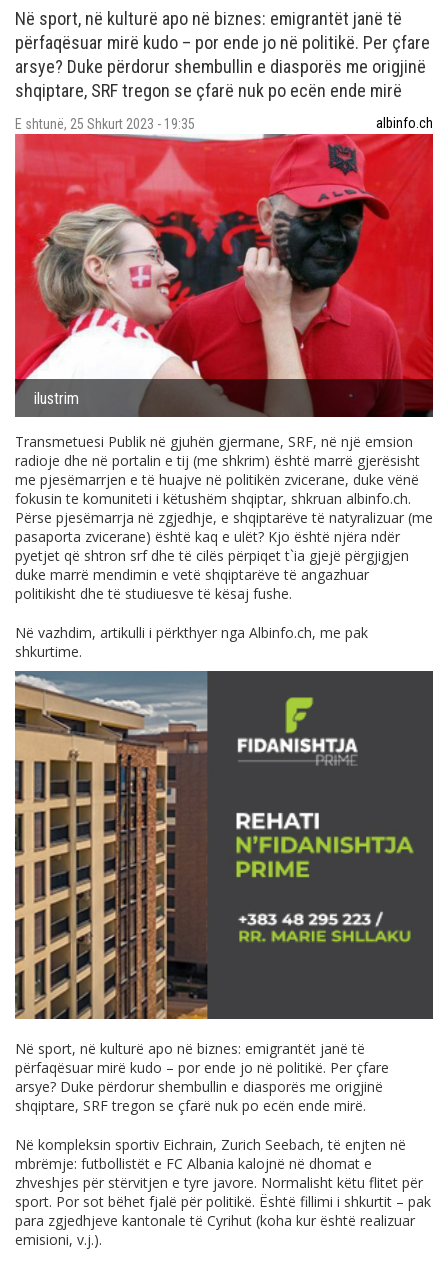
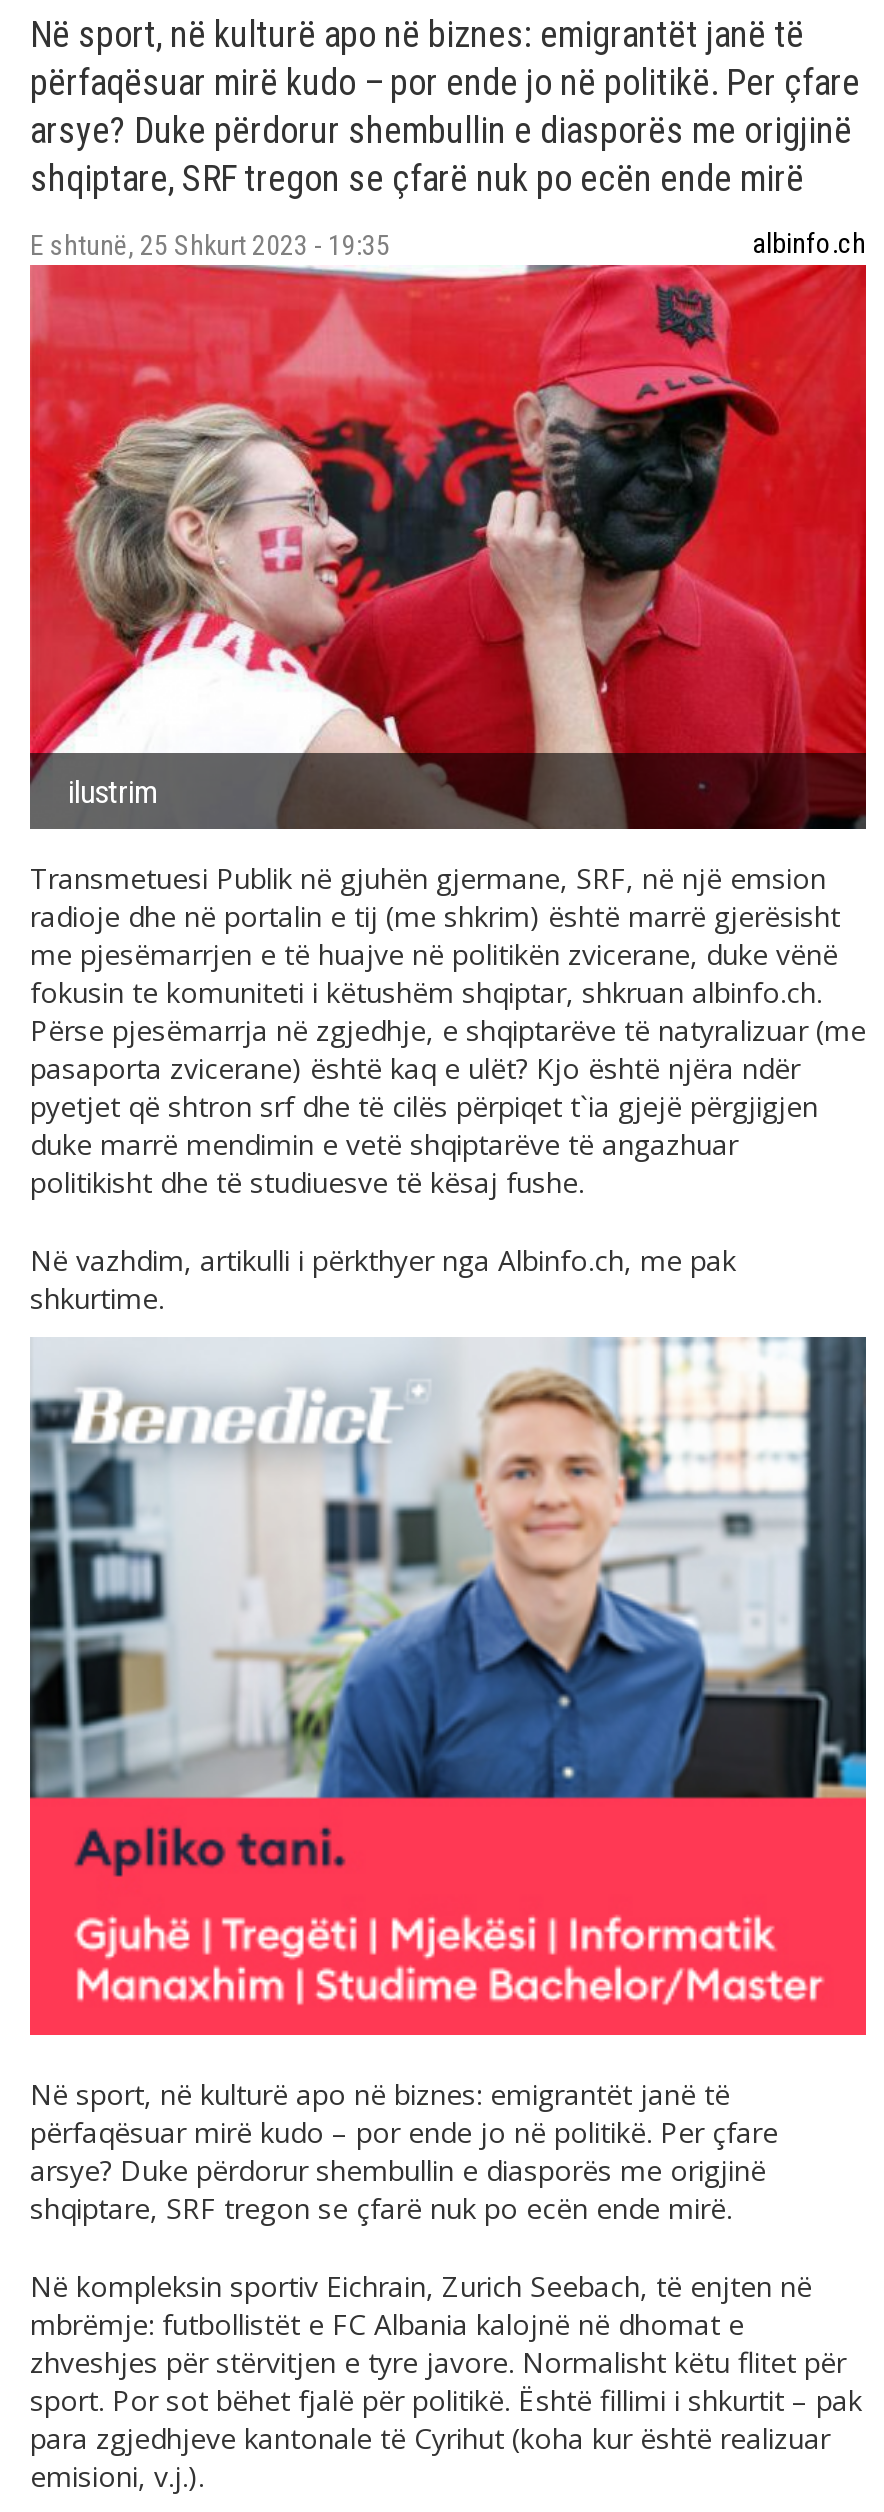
- [image]
+ [image]
